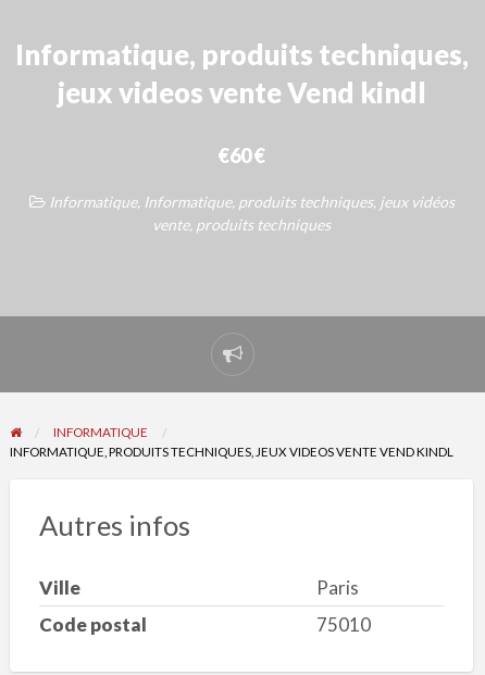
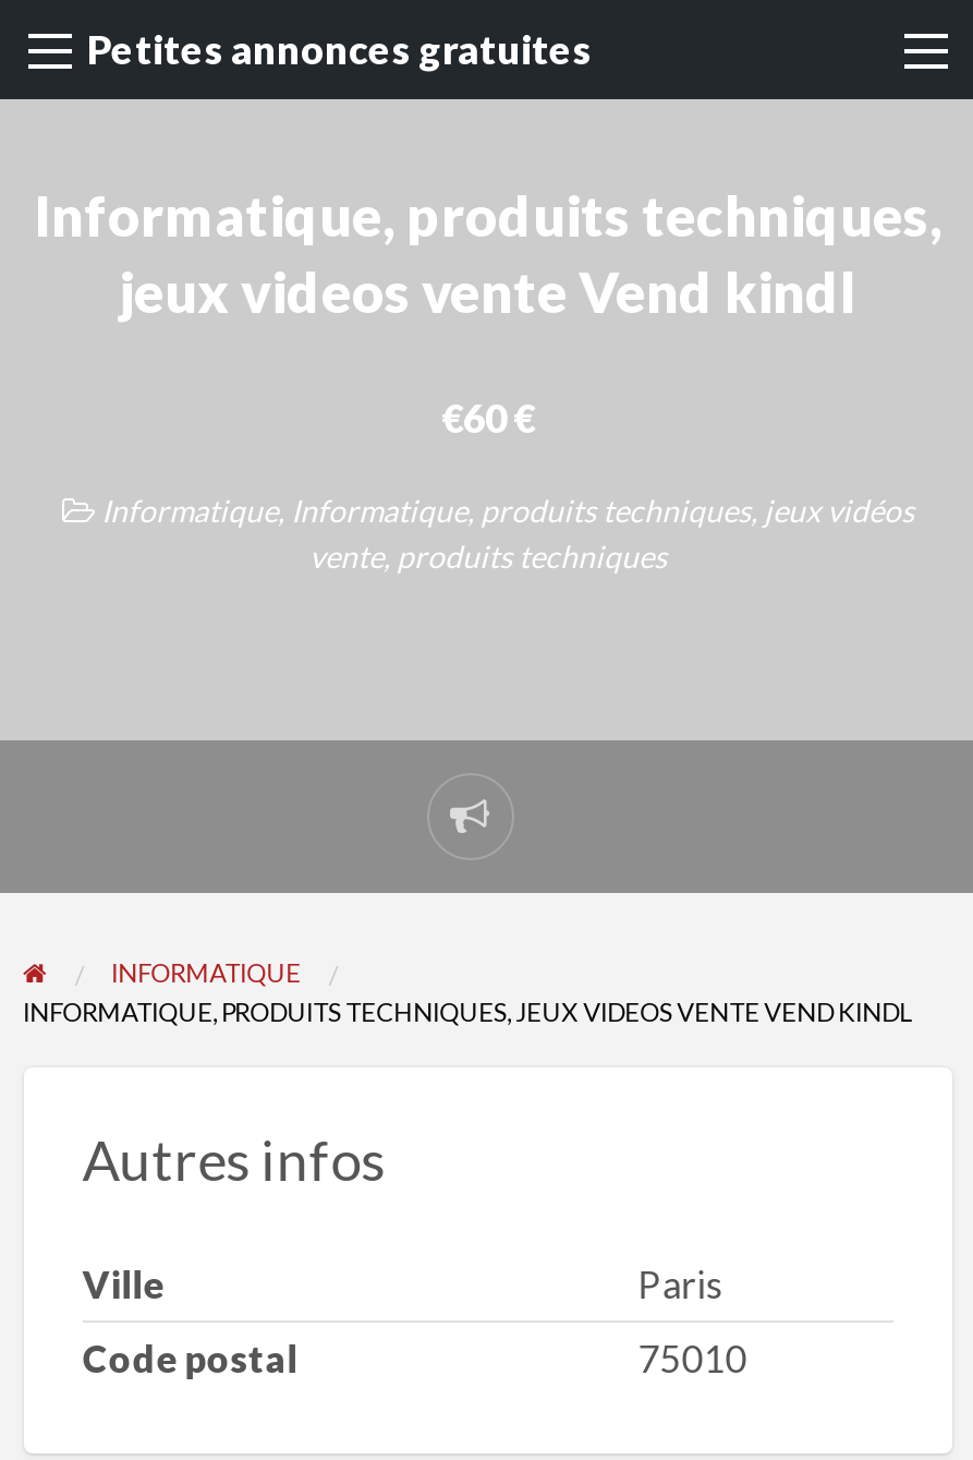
+ Petites annonces gratuites
